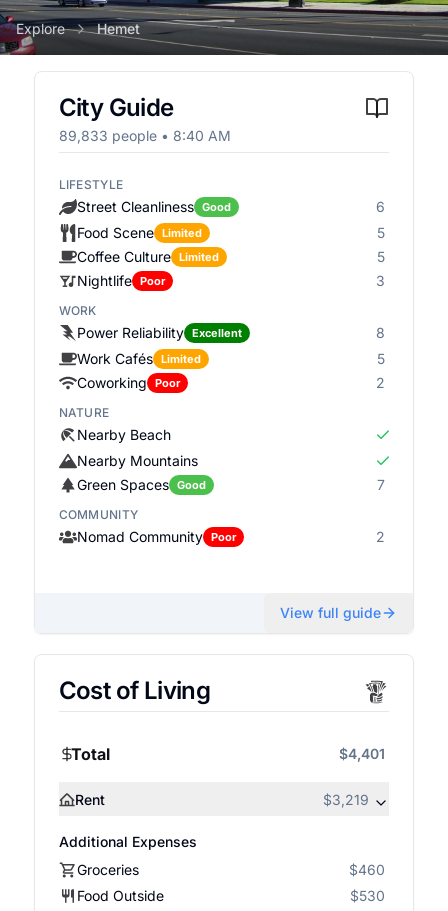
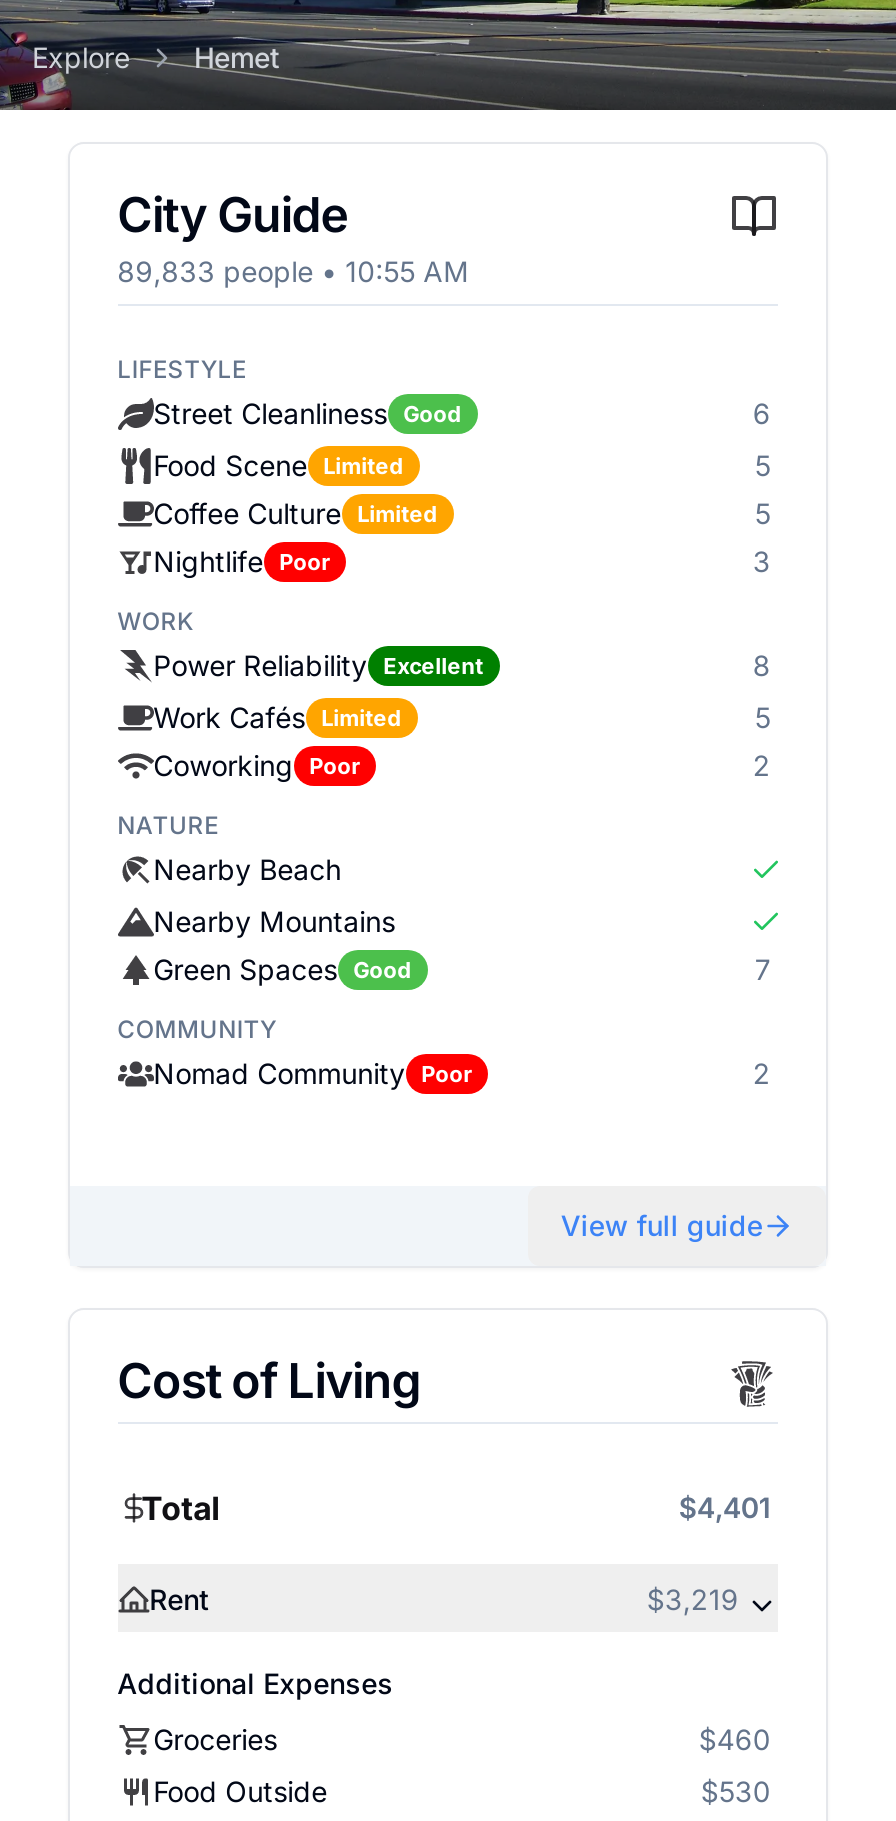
- 89,833 people • 8:40 AM
+ 89,833 people • 10:55 AM
